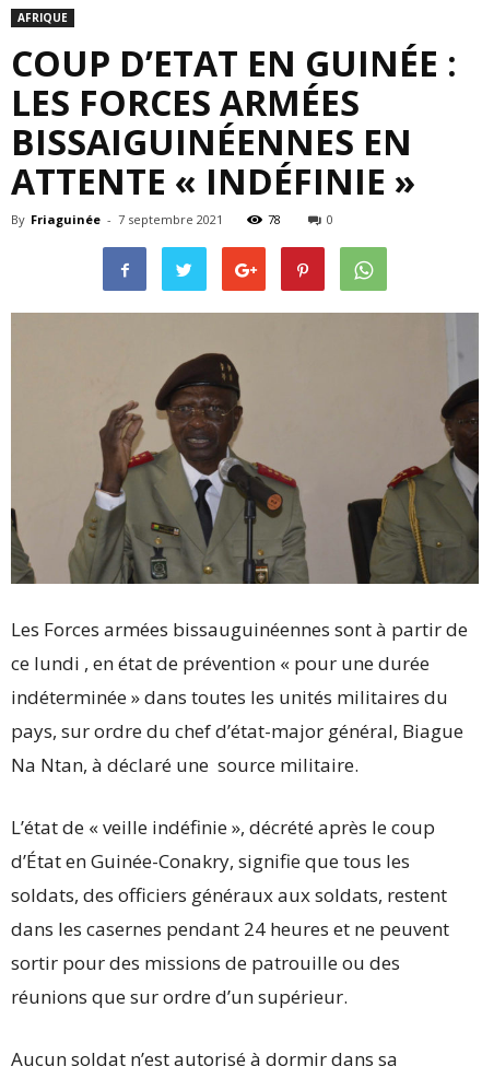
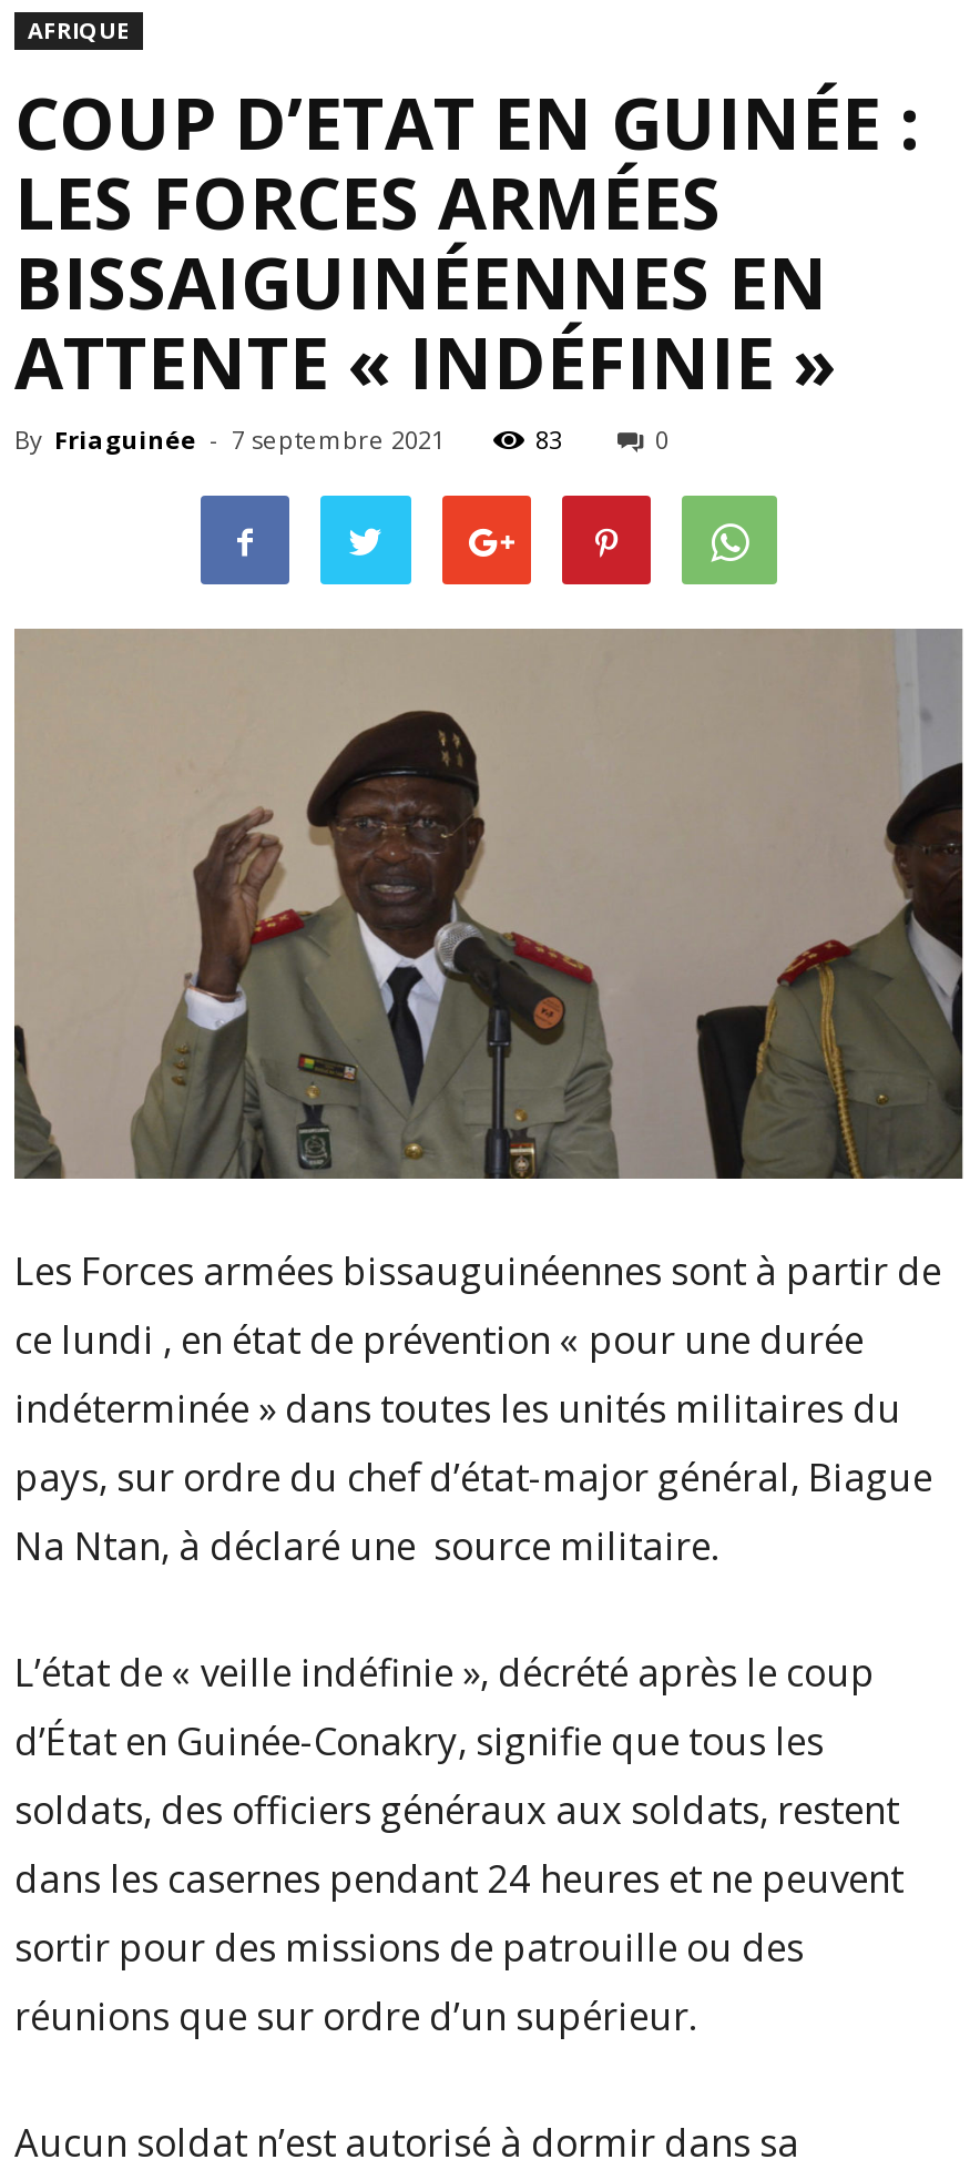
- 78
+ 83
